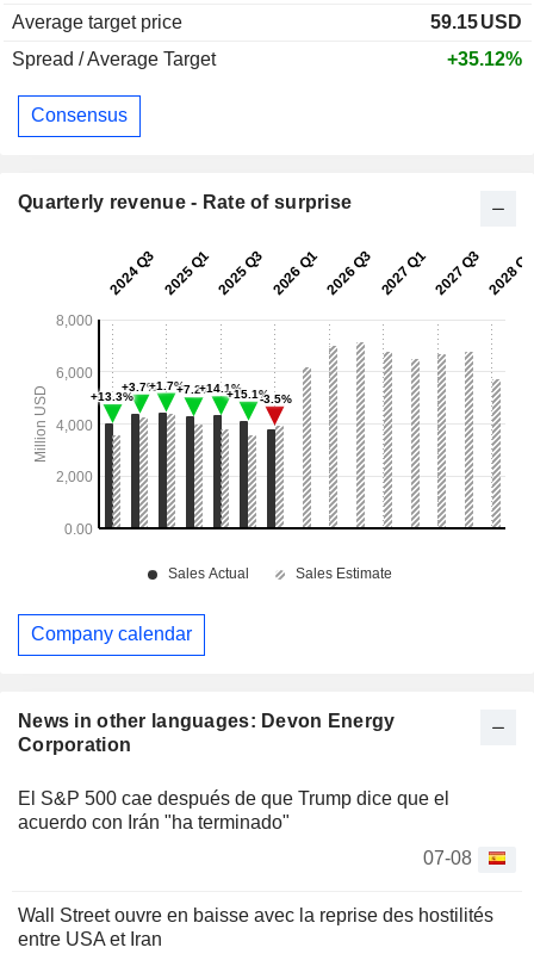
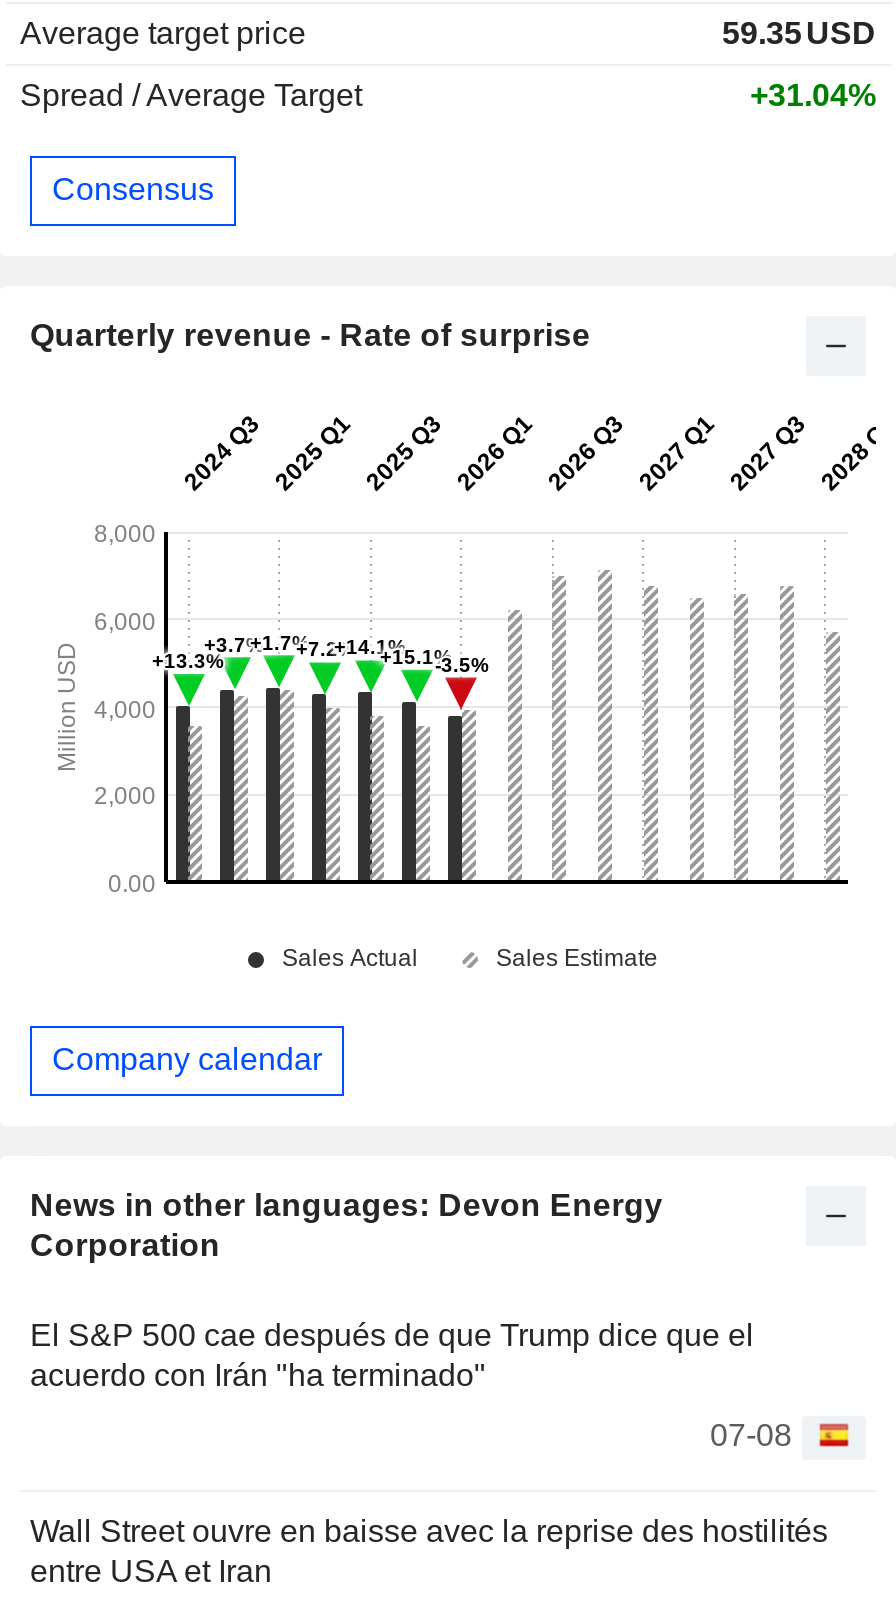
- 59.15 USD
+ 59.35 USD

- +35.12%
+ +31.04%
